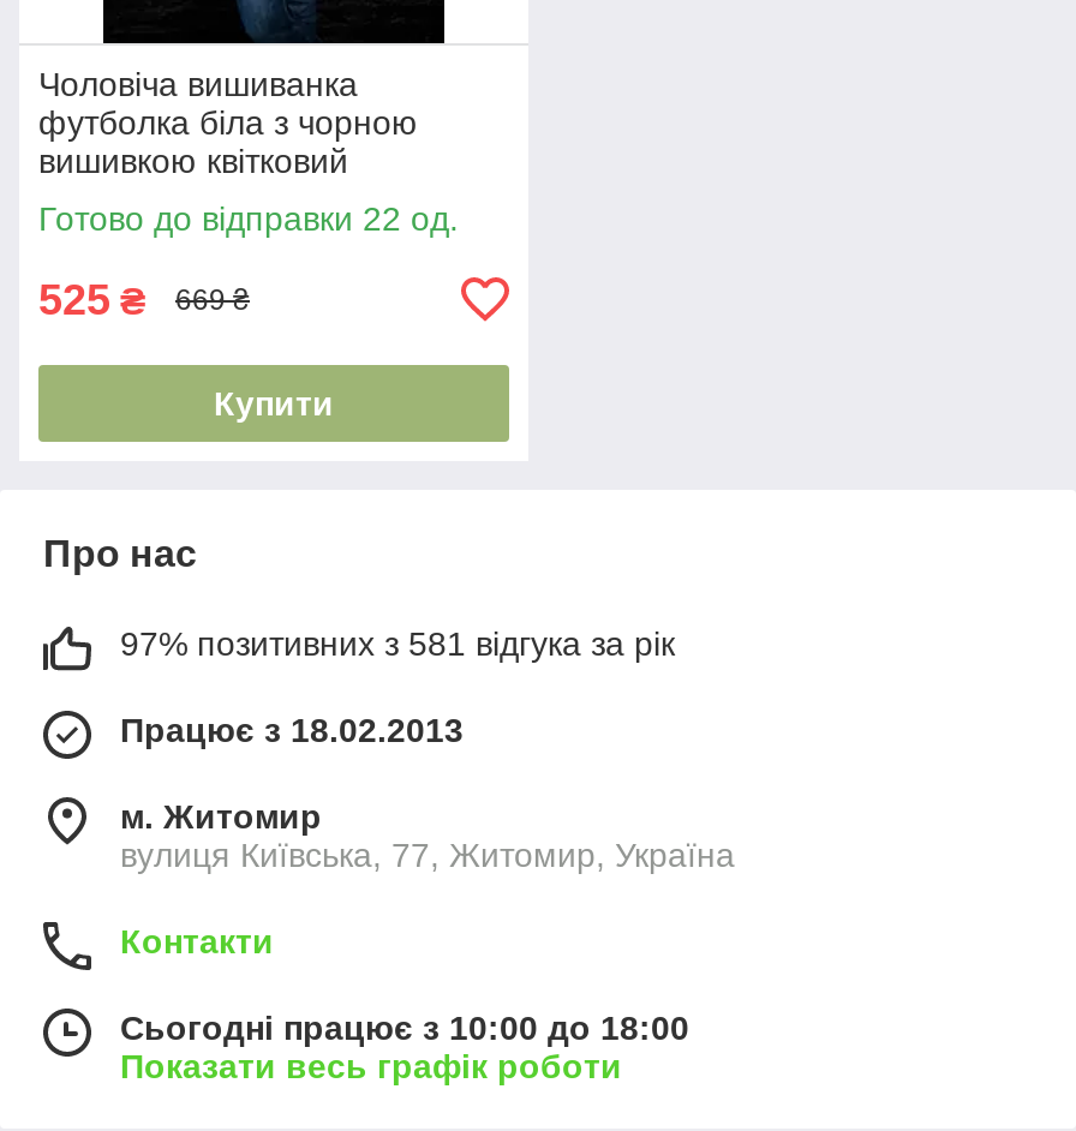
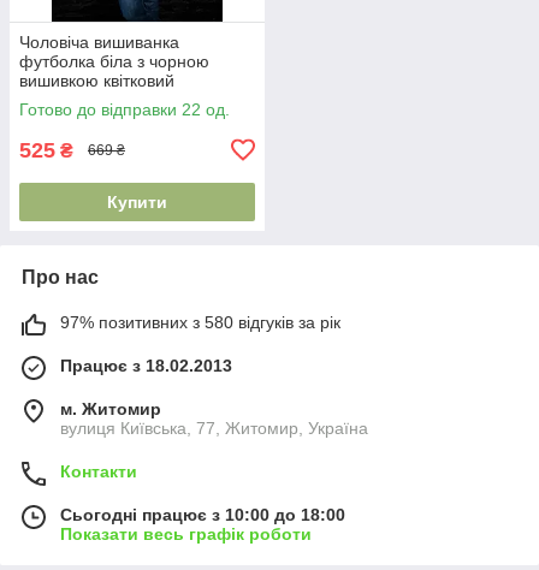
- 97% позитивних з 581 відгука за рік
+ 97% позитивних з 580 відгуків за рік
